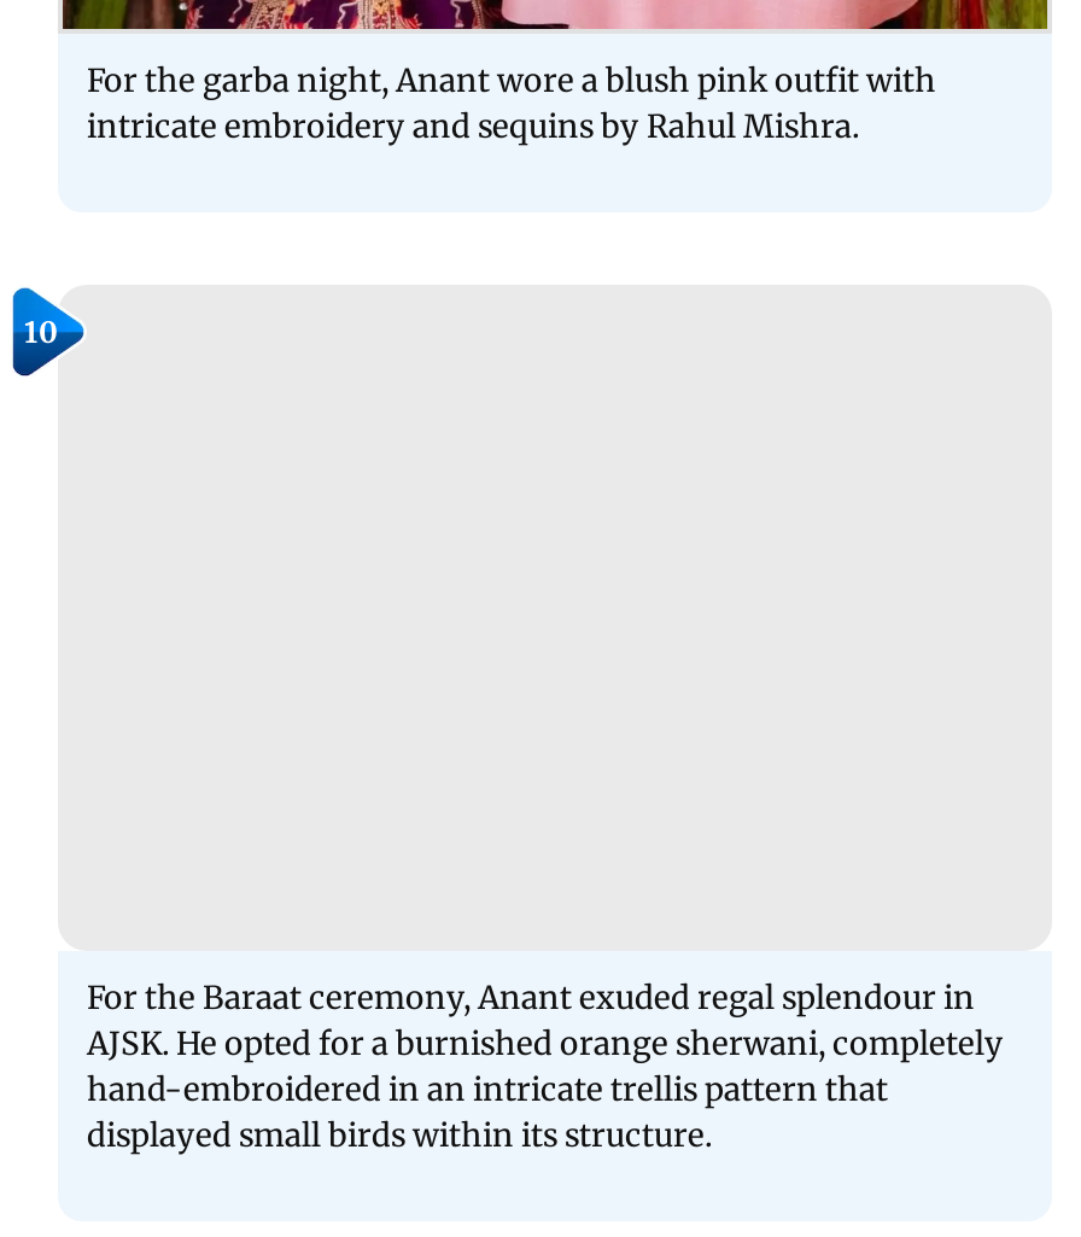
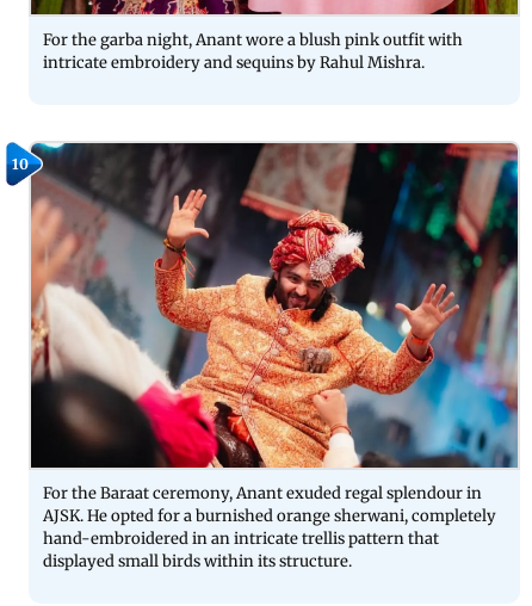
+ [image]
